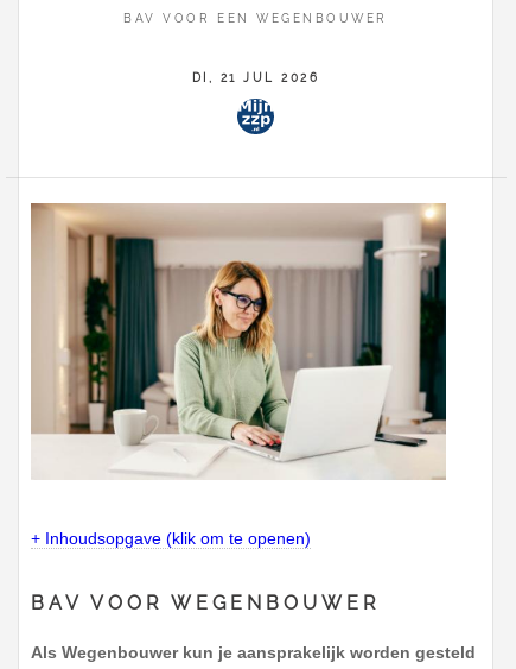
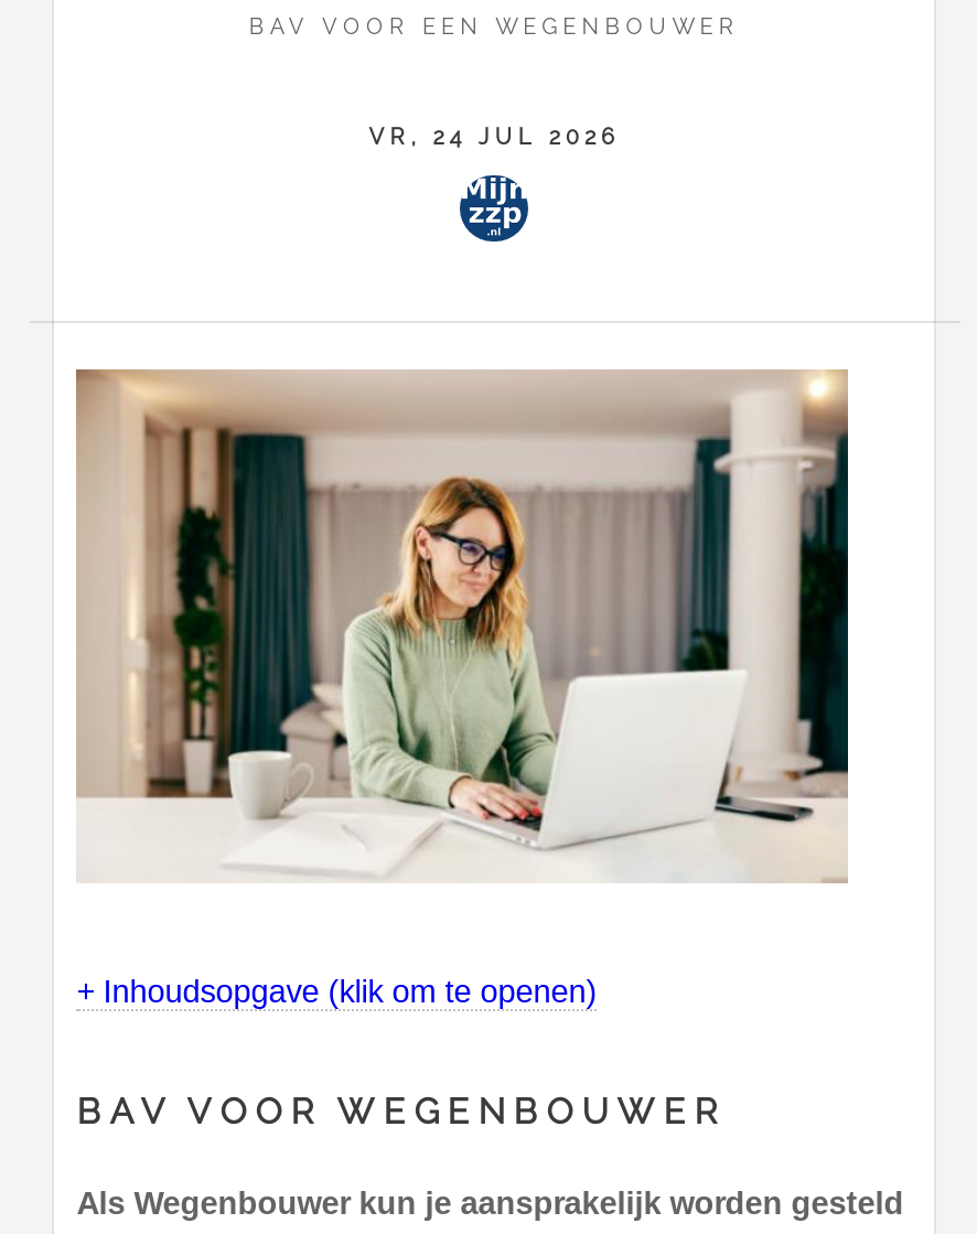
- DI, 21 JUL 2026
+ VR, 24 JUL 2026
